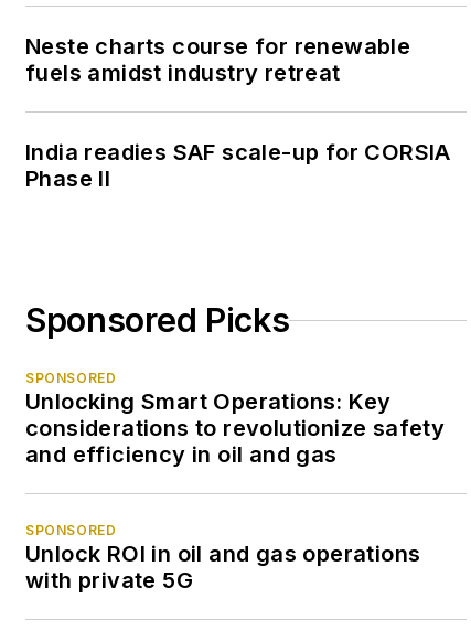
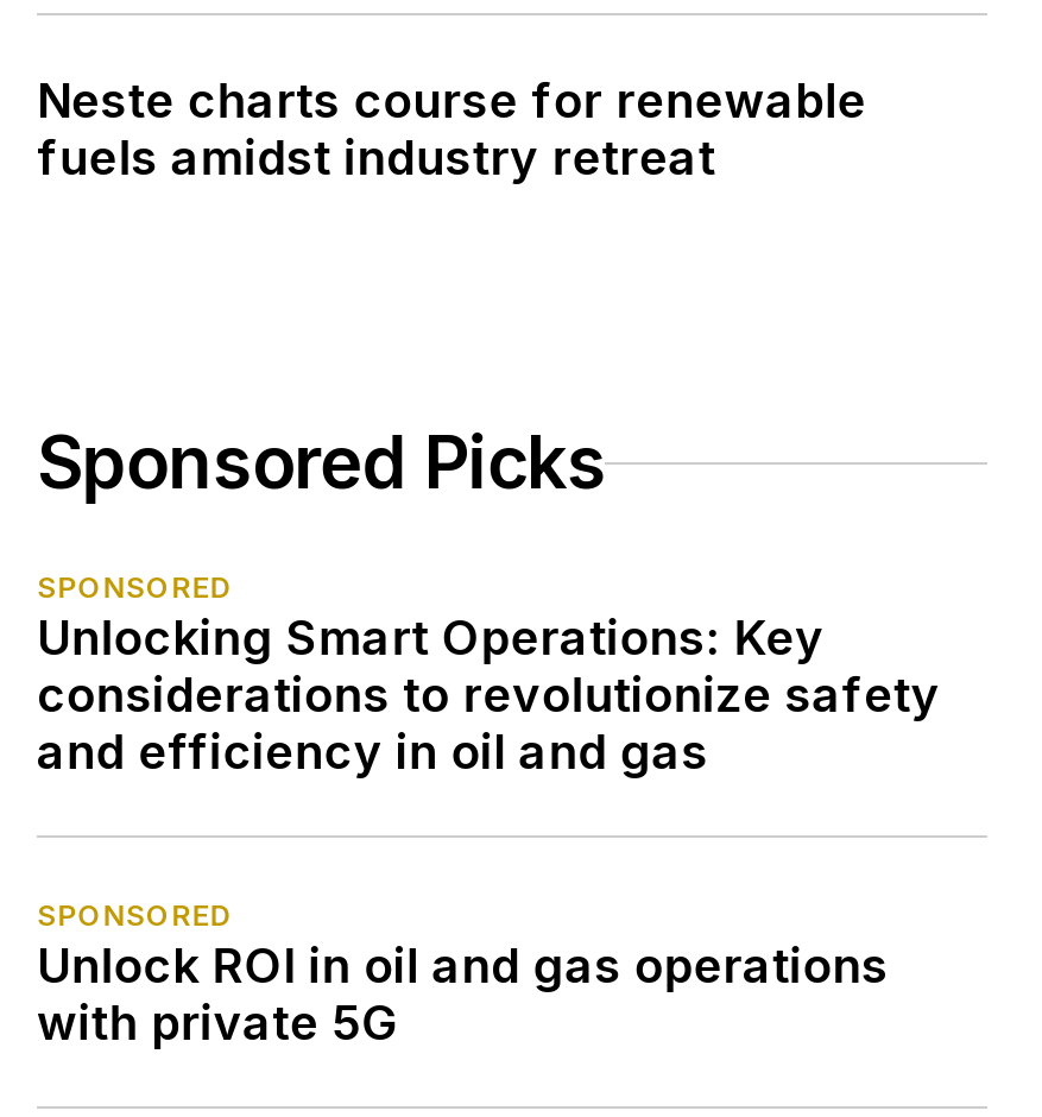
- India readies SAF scale-up for CORSIA
- Phase II
